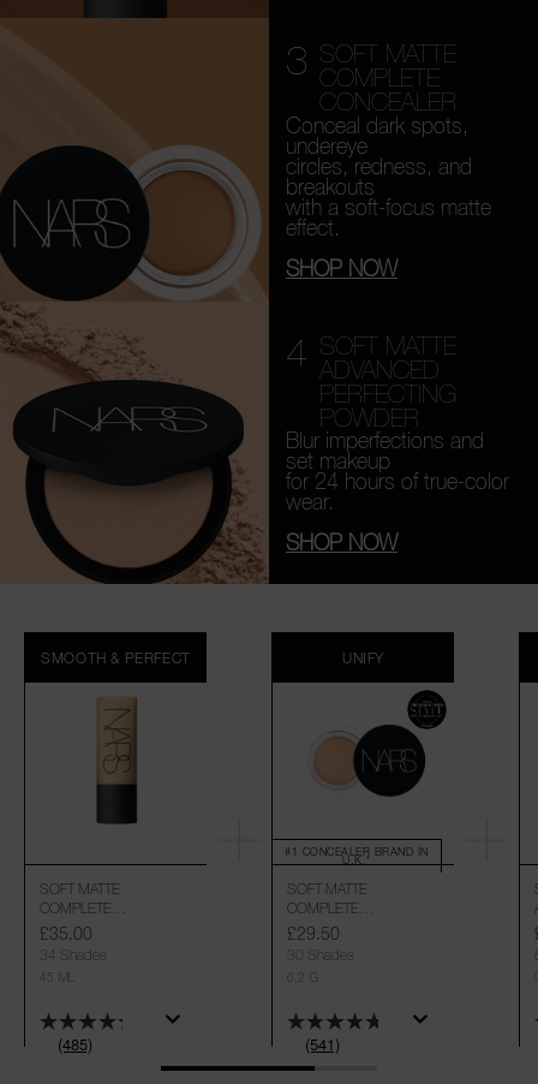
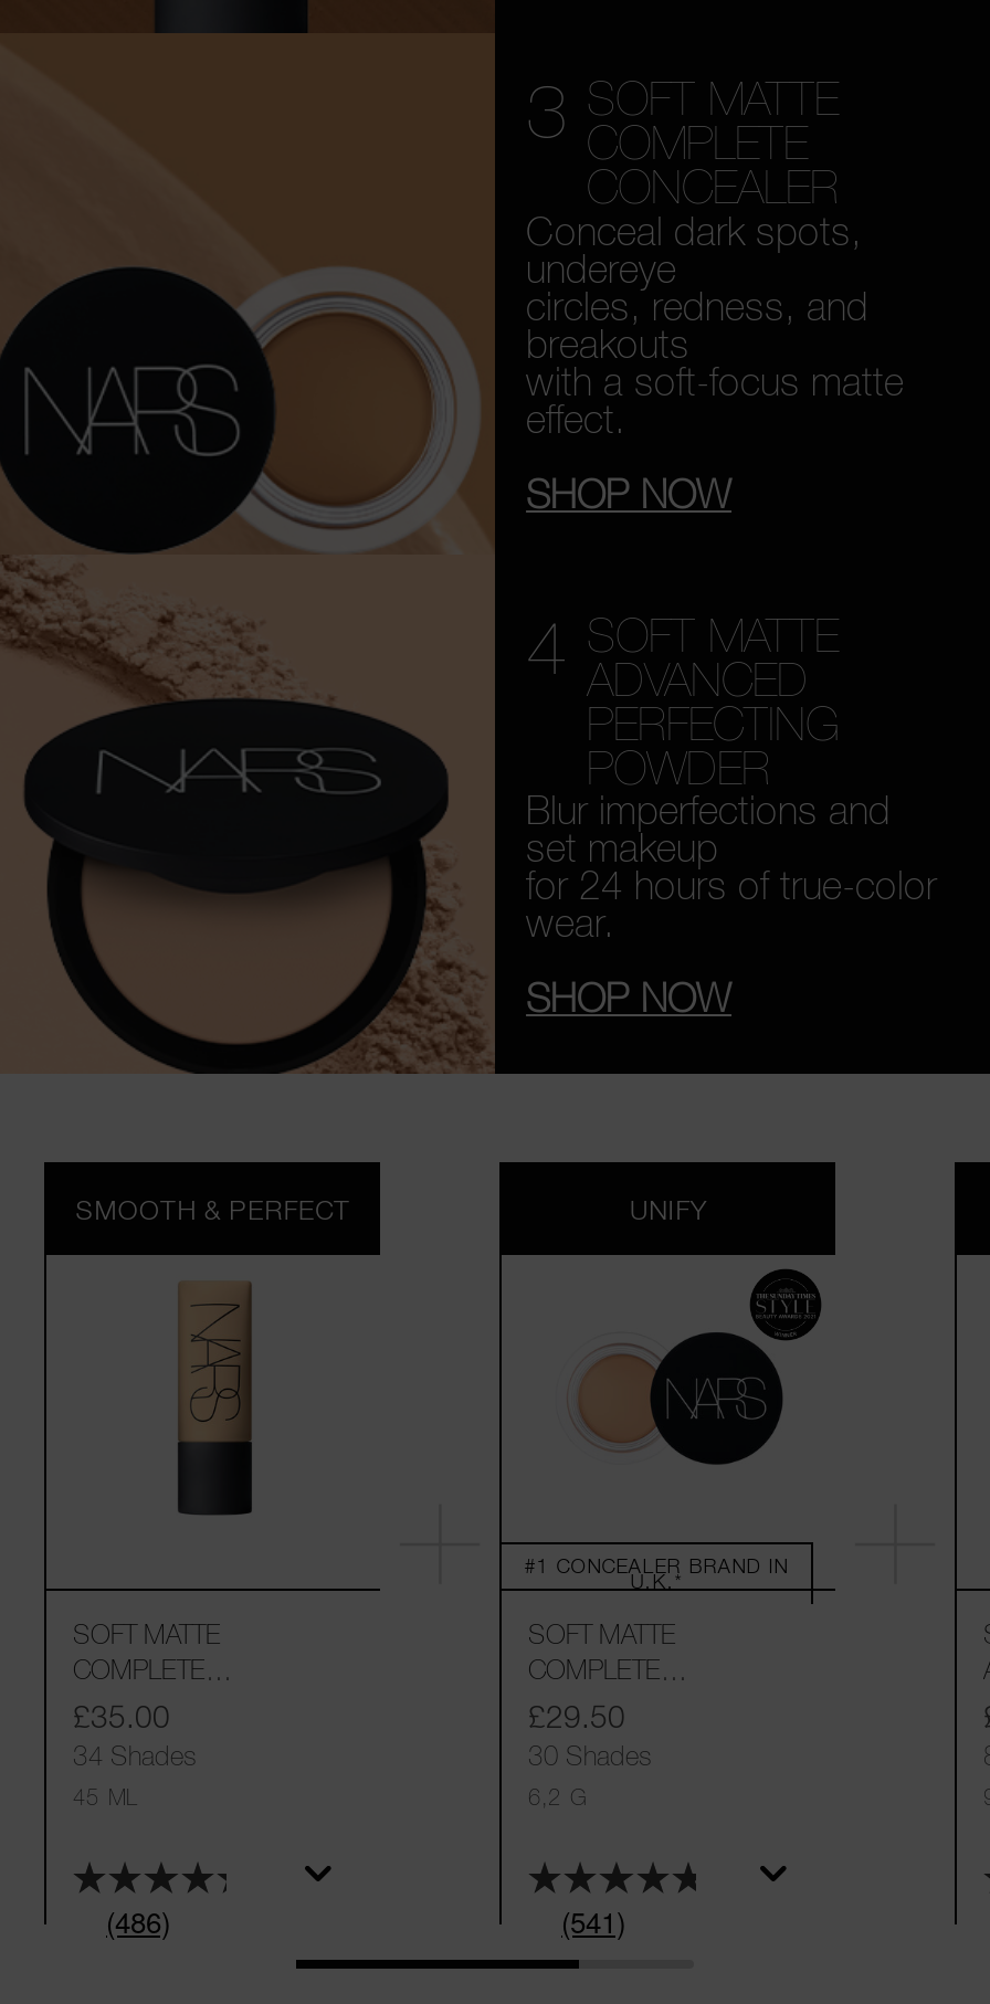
- (485)
+ (486)
